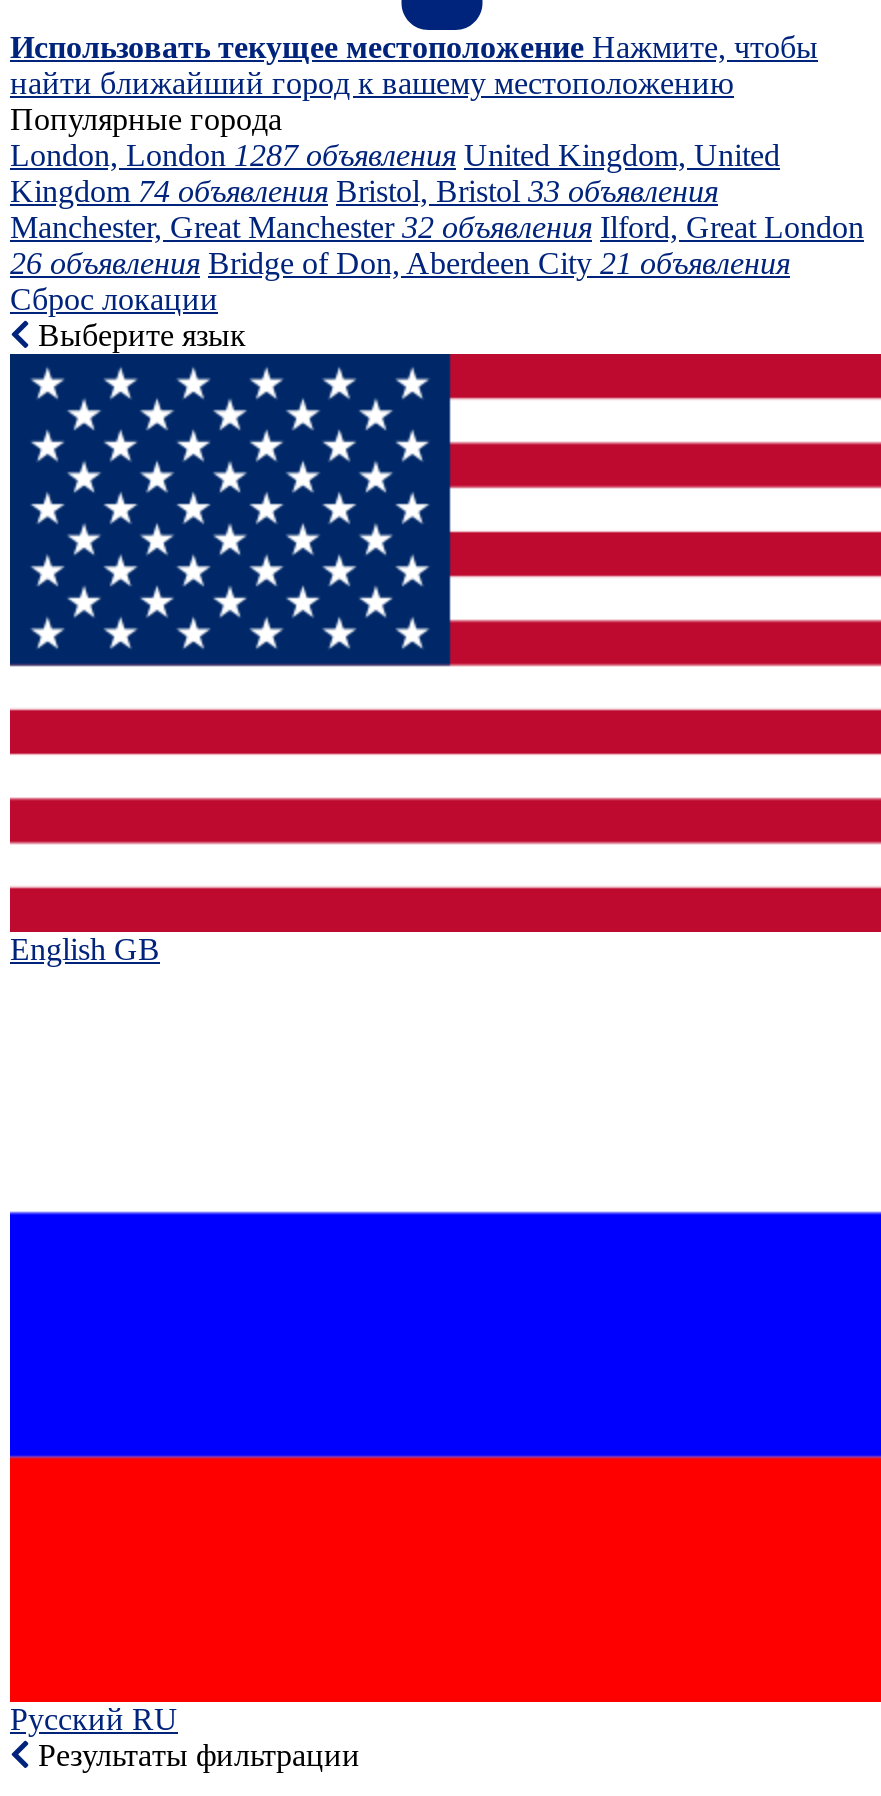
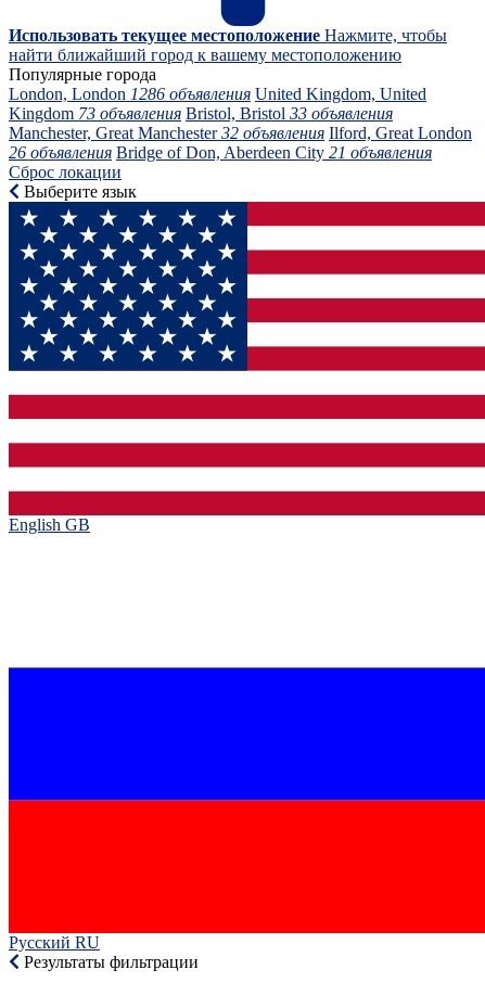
- London, London 1287 объявления United Kingdom, United
+ London, London 1286 объявления United Kingdom, United

- Kingdom 74 объявления Bristol, Bristol 33 объявления
+ Kingdom 73 объявления Bristol, Bristol 33 объявления
